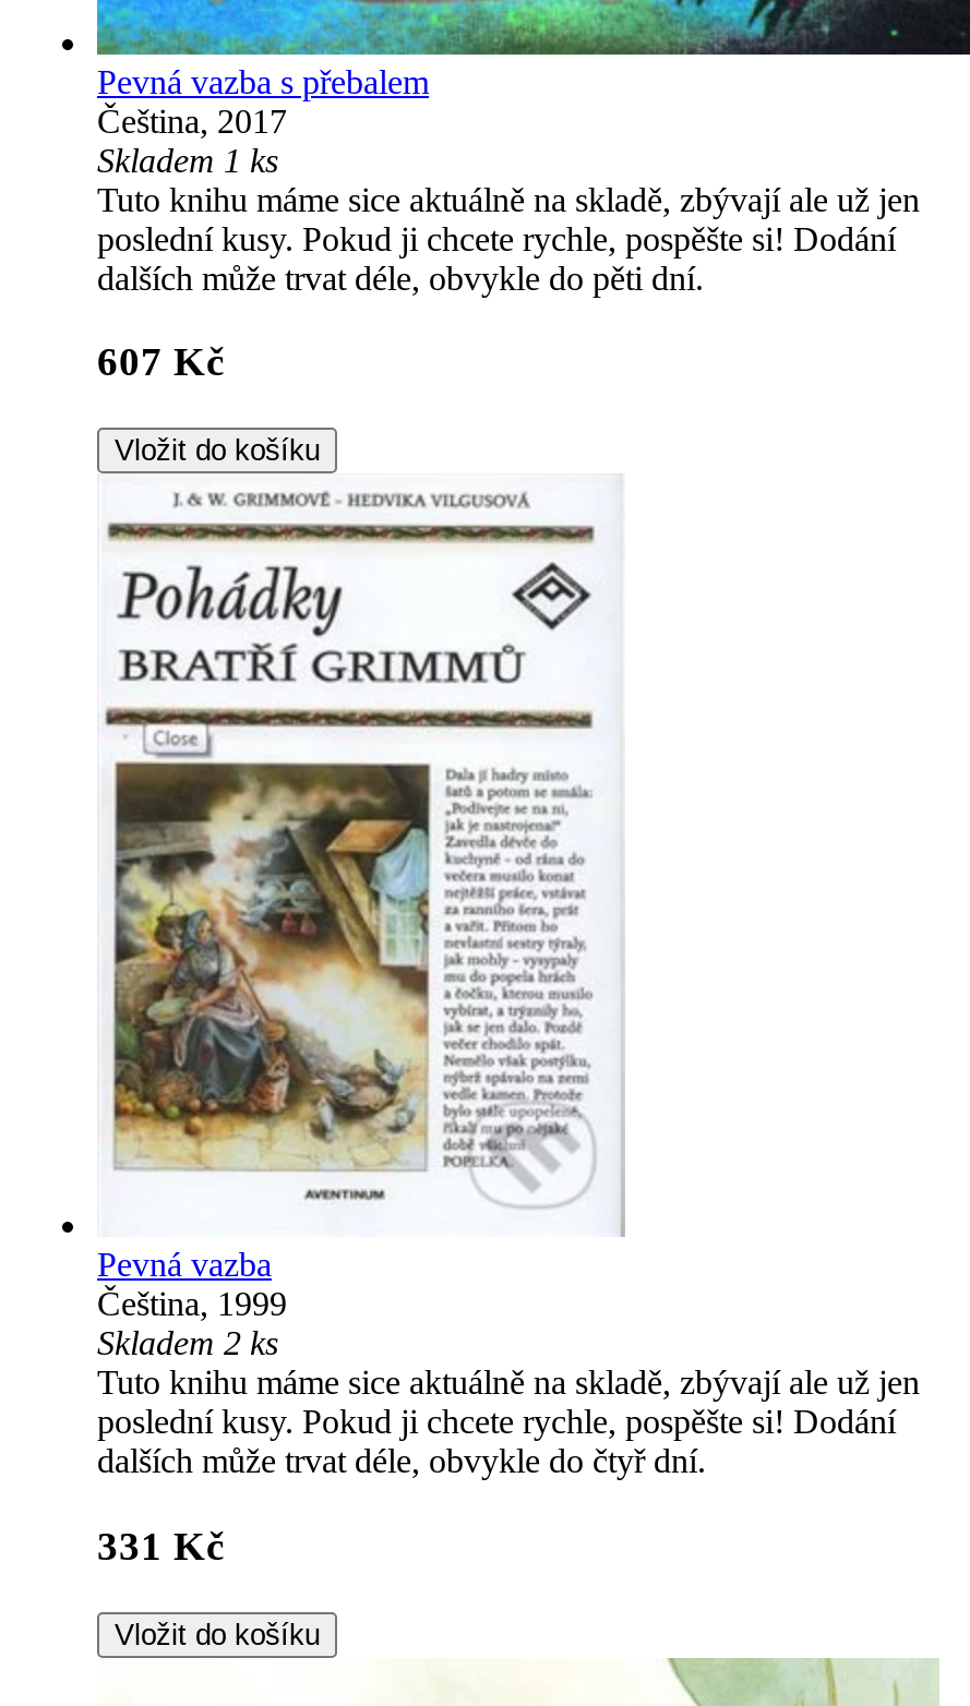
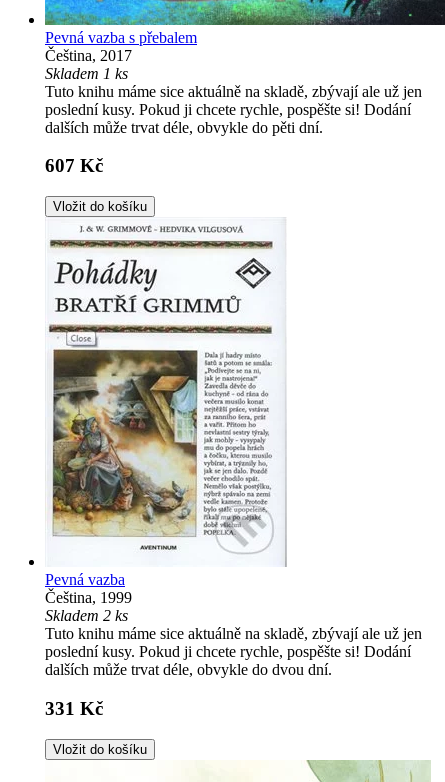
- dalších může trvat déle, obvykle do čtyř dní.
+ dalších může trvat déle, obvykle do dvou dní.
